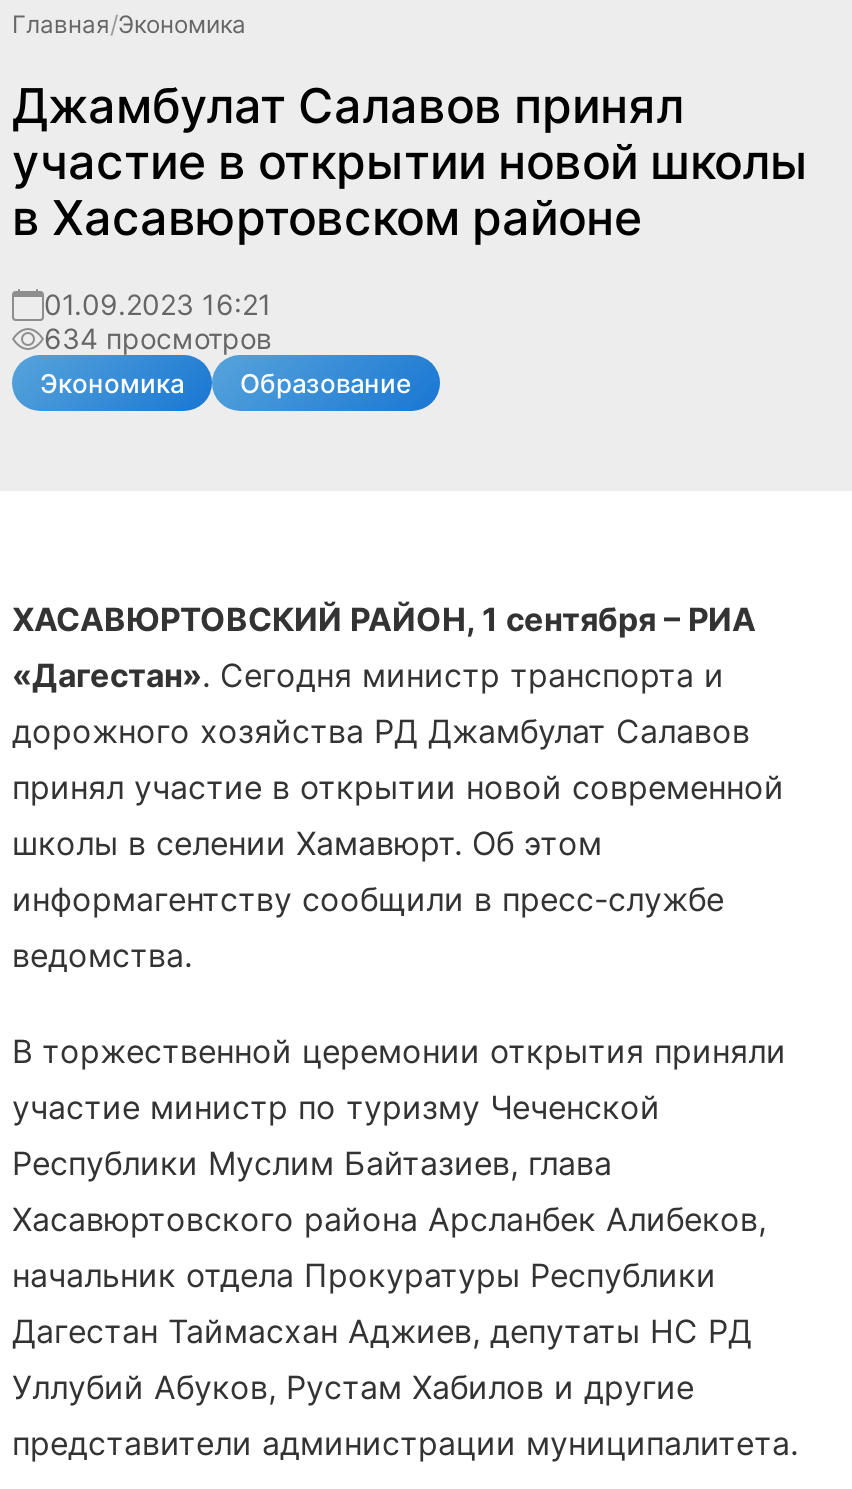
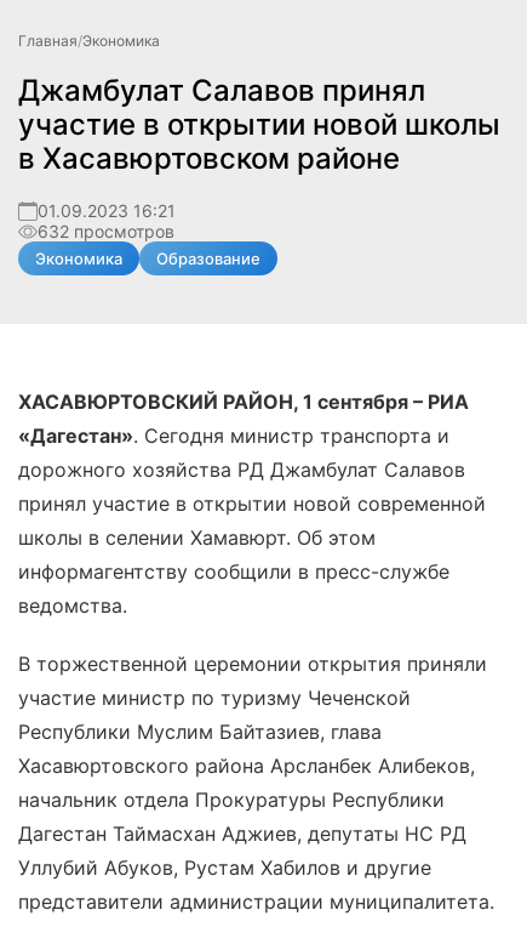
- 634 просмотров
+ 632 просмотров
